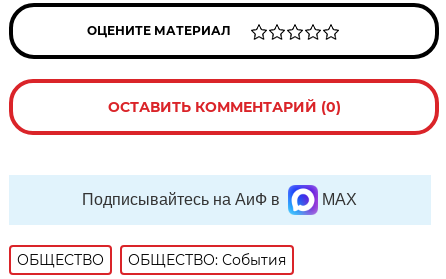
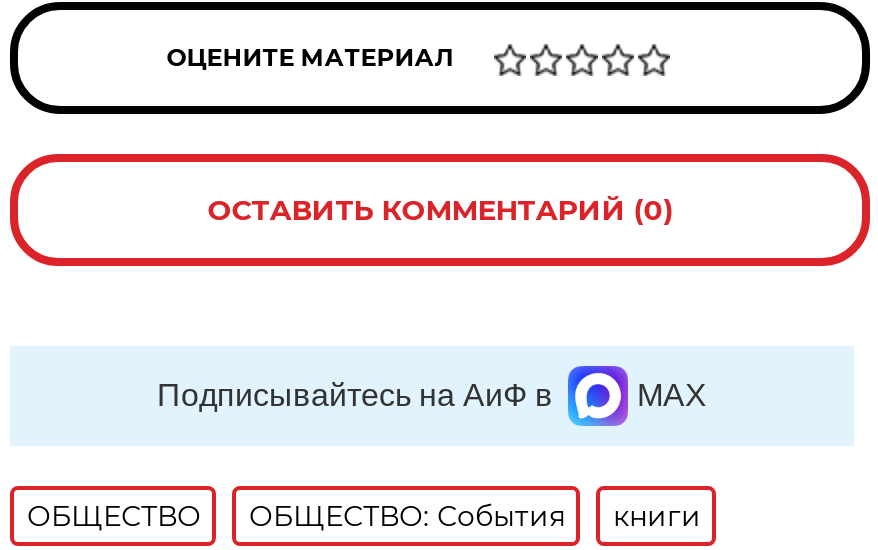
+ книги
